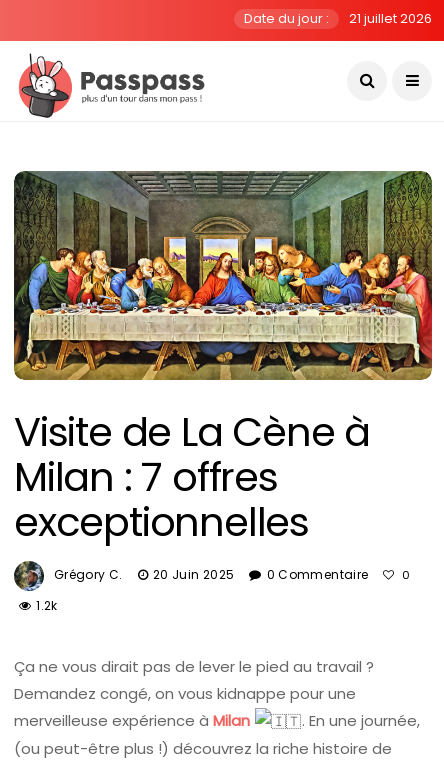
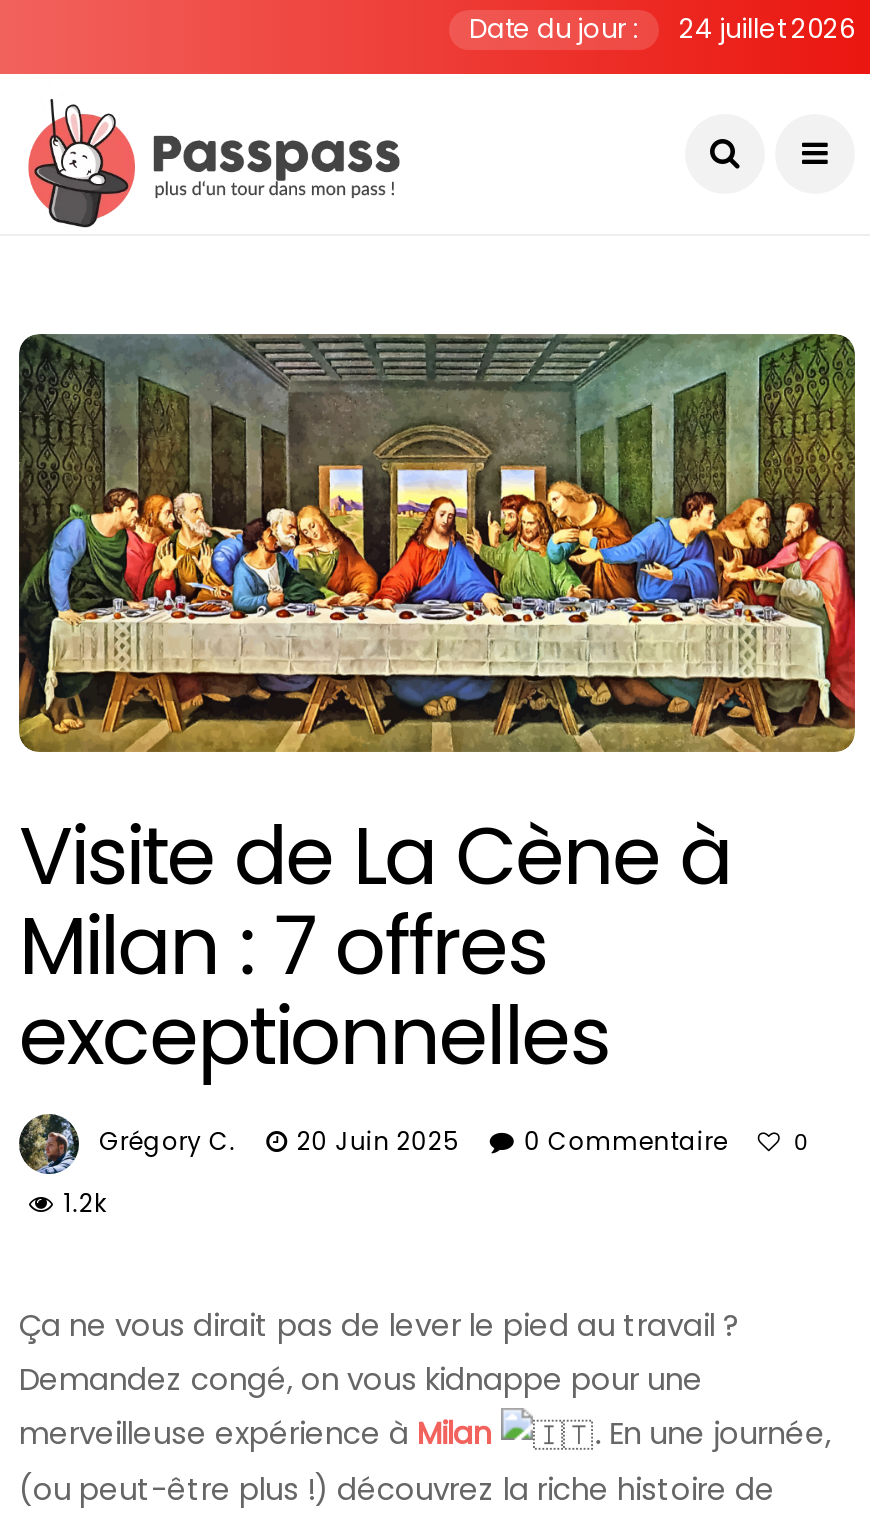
- Date du jour : 21 juillet 2026
+ Date du jour : 24 juillet 2026
